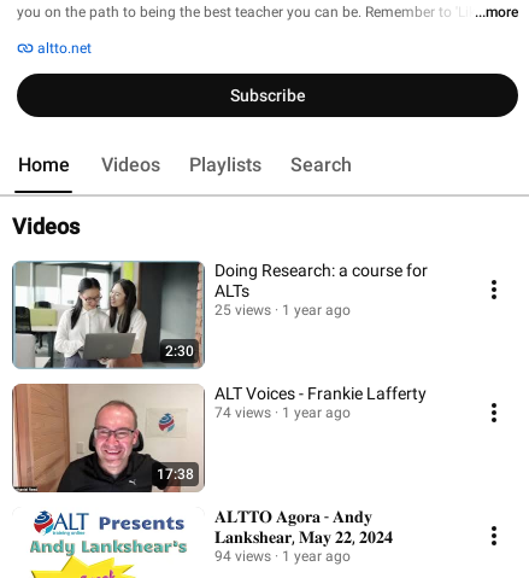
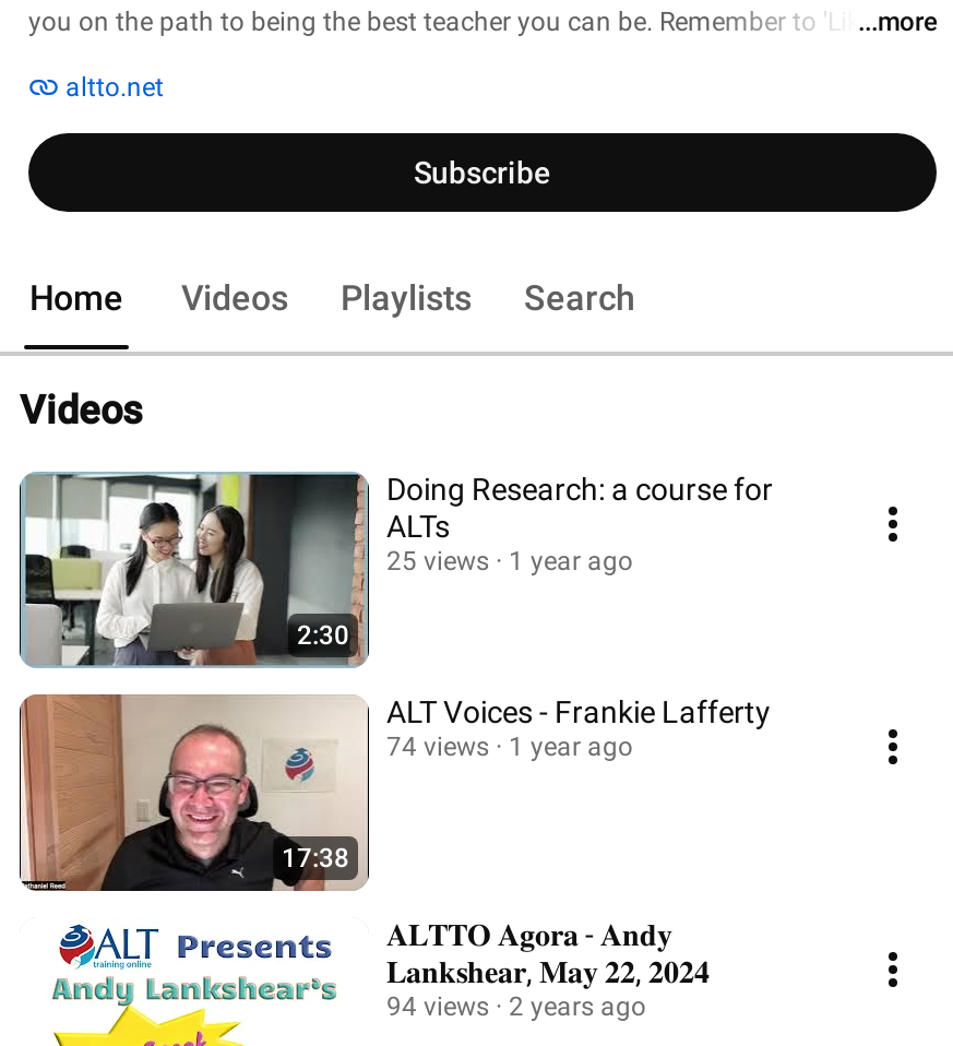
- 94 views 1 year ago
+ 94 views 2 years ago
